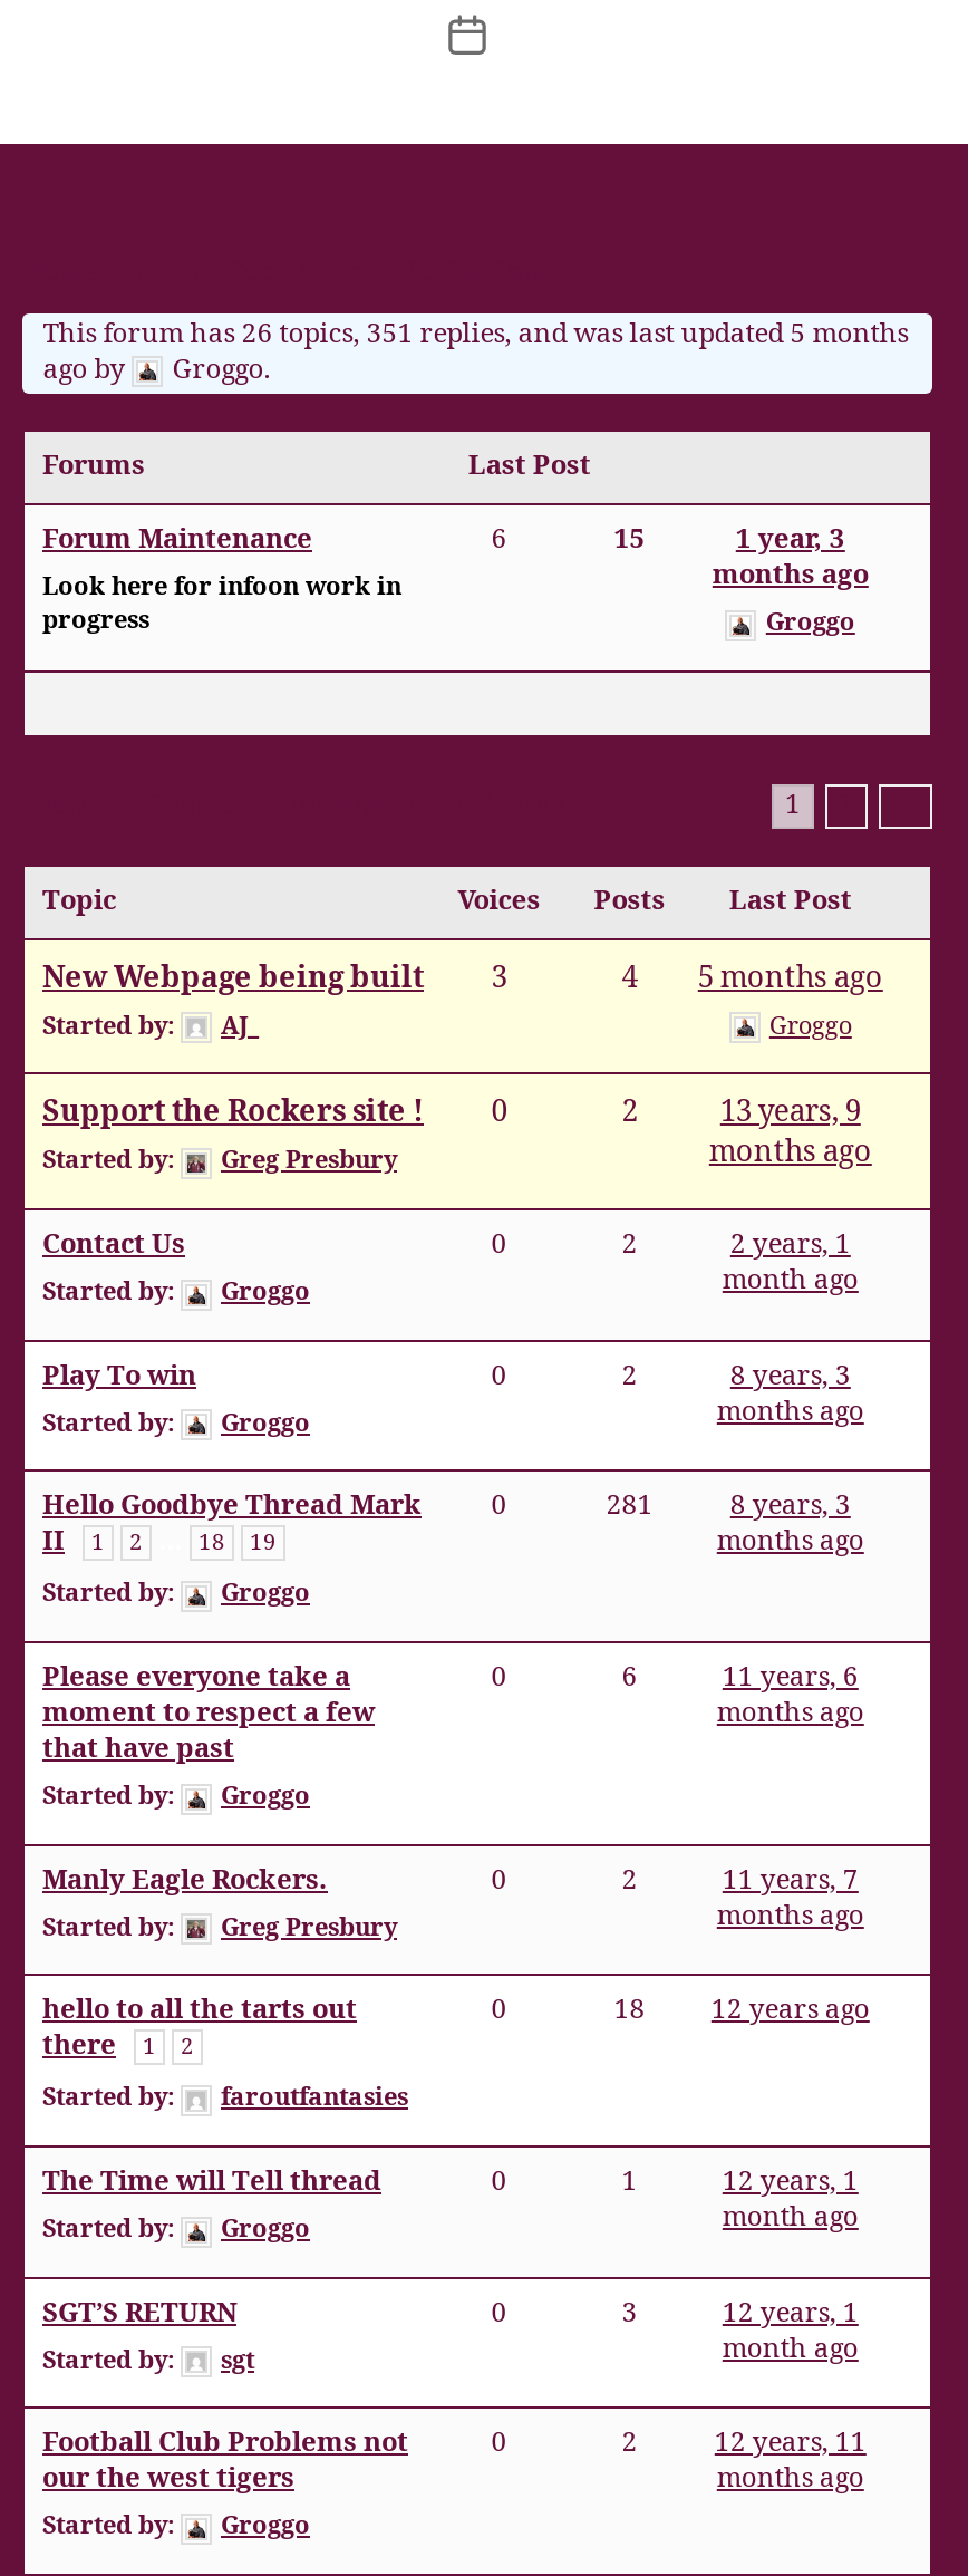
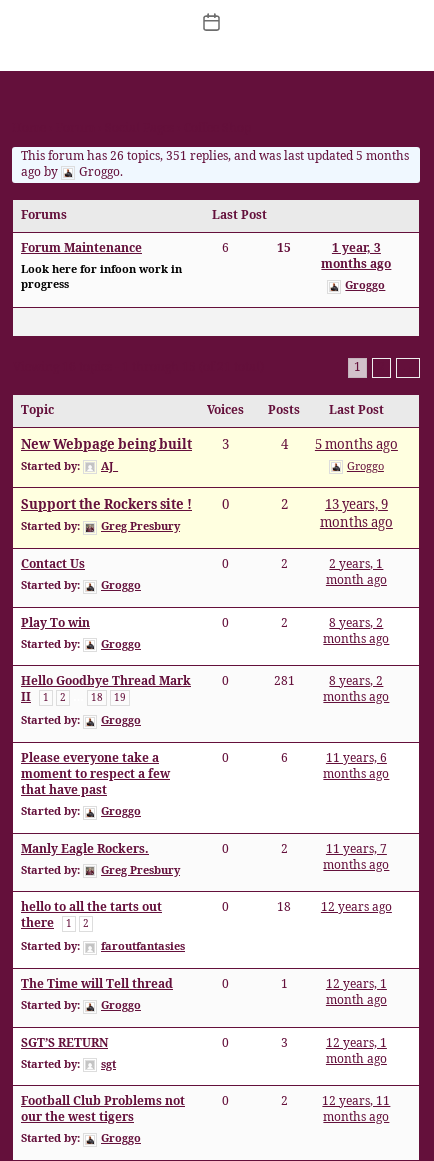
- 8 years, 3
+ 8 years, 2

- 8 years, 3
+ 8 years, 2
